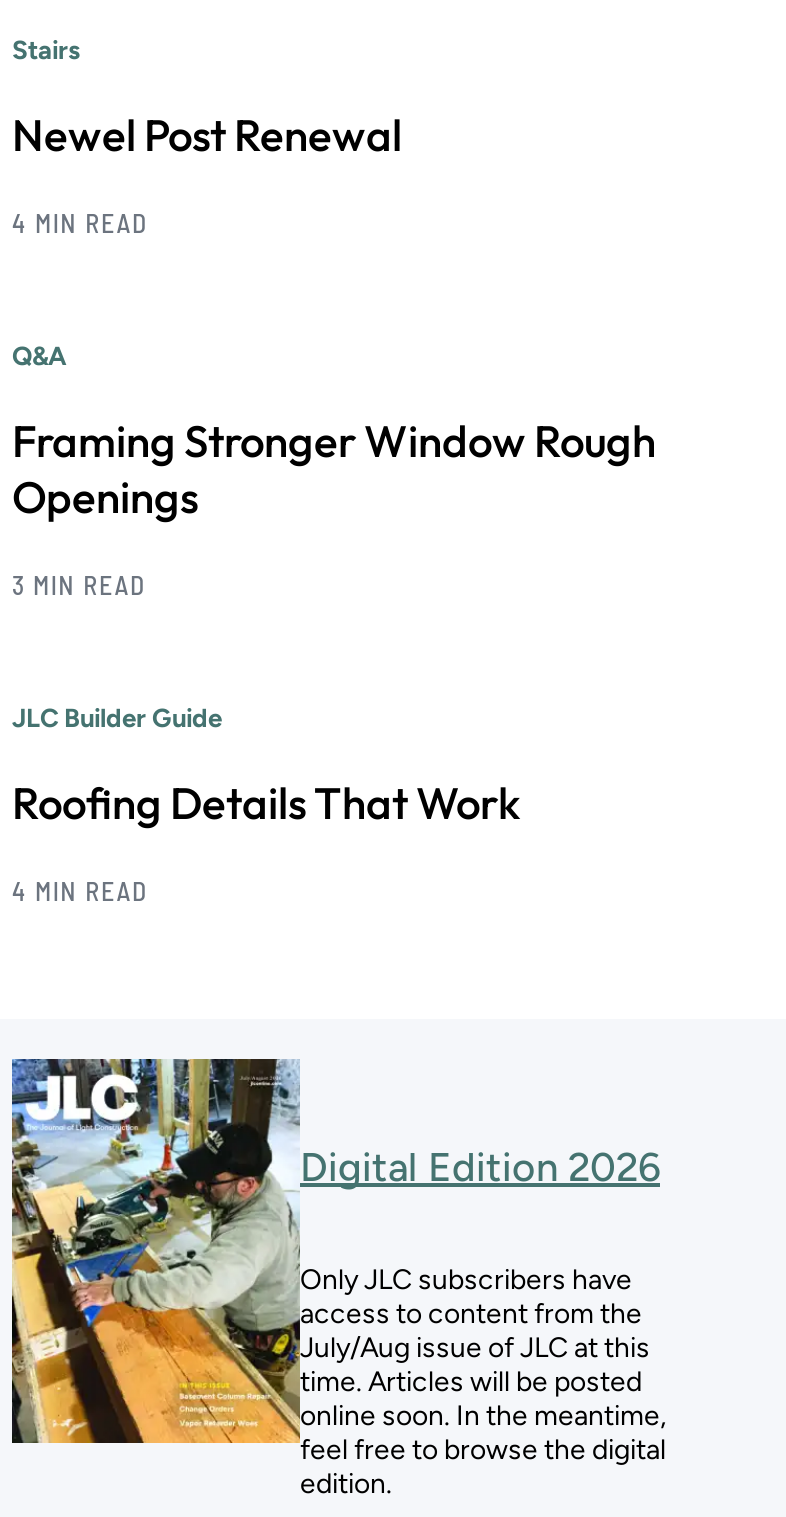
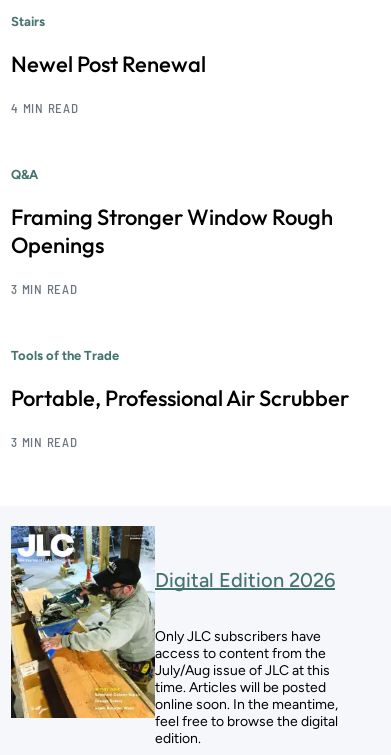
- JLC Builder Guide
+ Tools of the Trade

- Roofing Details That Work
+ Portable, Professional Air Scrubber

- 4 MIN READ
+ 3 MIN READ
